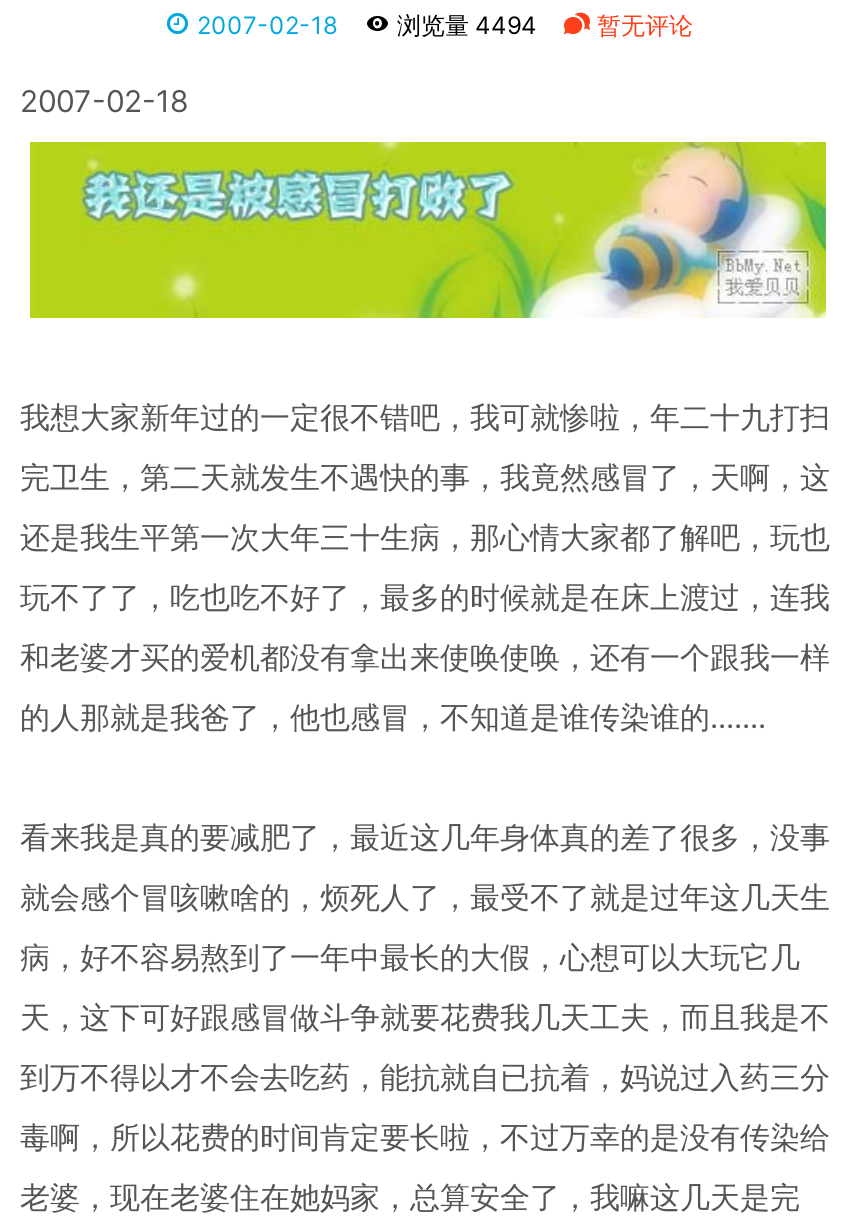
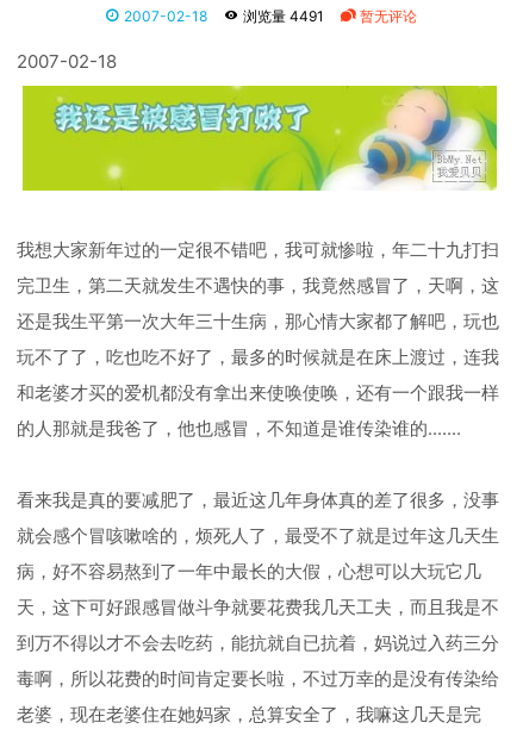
- 2007-02-18 浏览量 4494 暂无评论
+ 2007-02-18 浏览量 4491 暂无评论
